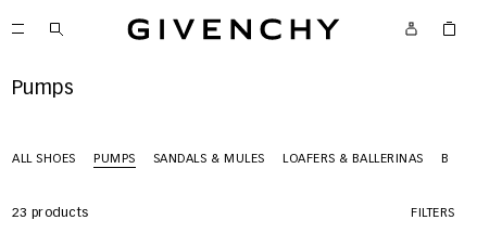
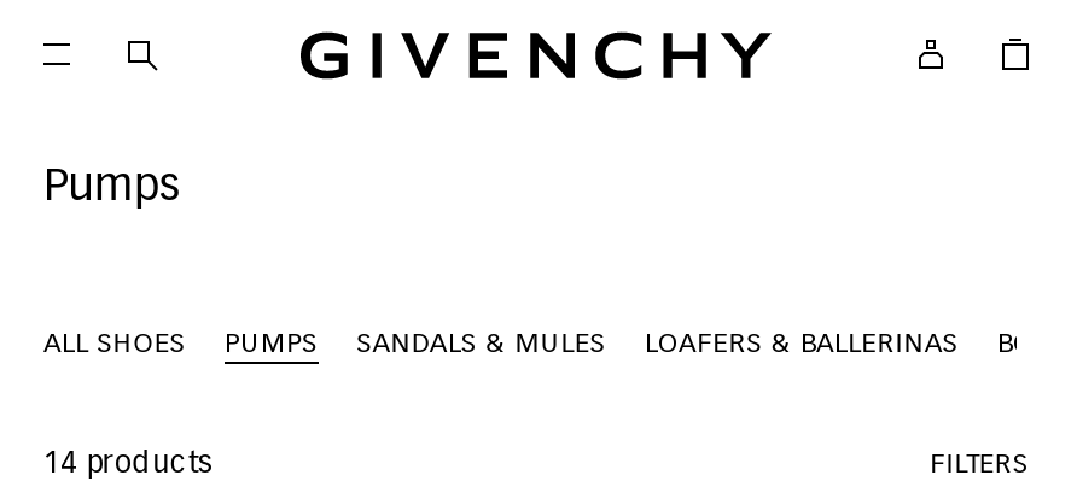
- 23 products
+ 14 products
